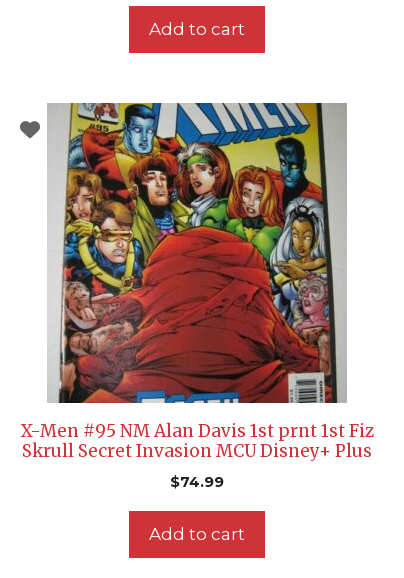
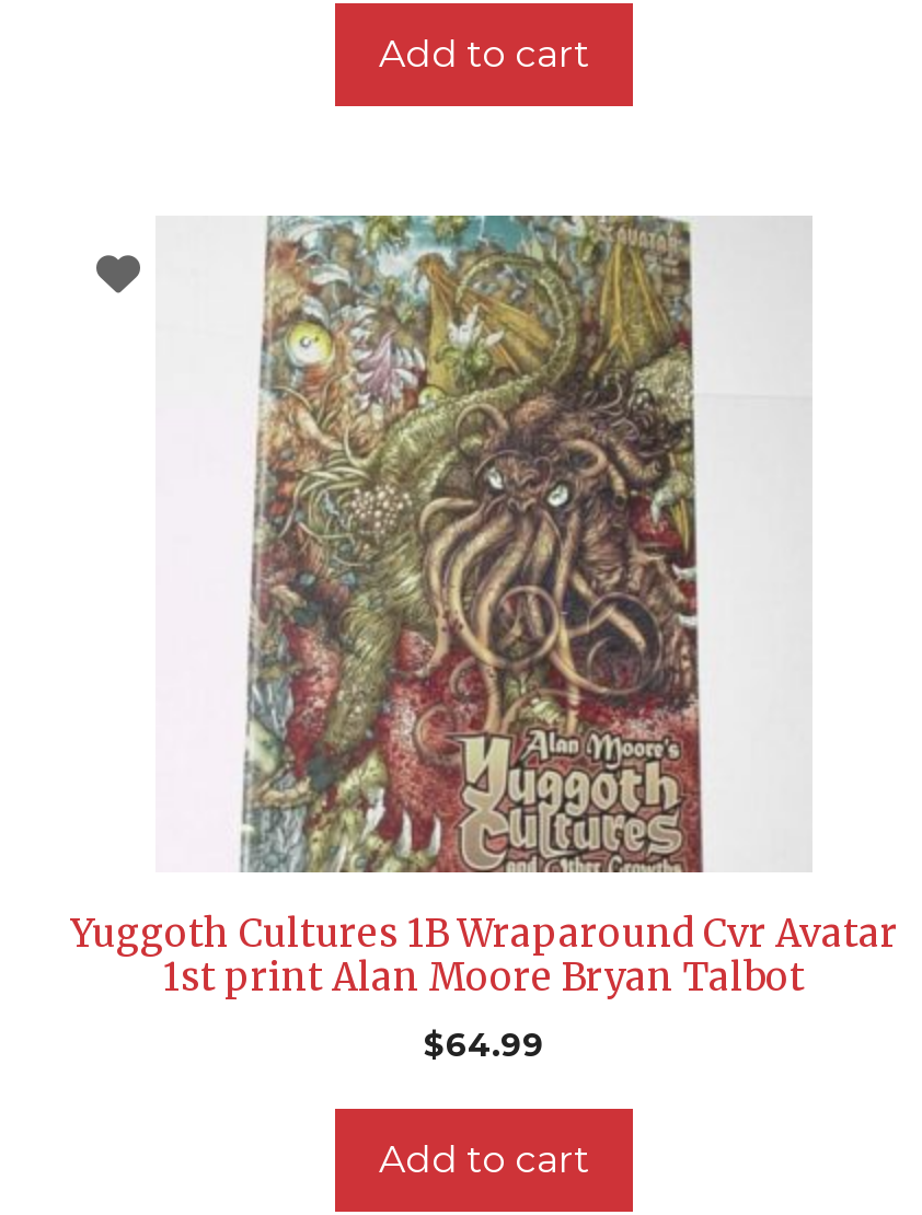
- [image]
- X-Men #95 NM Alan Davis 1st prnt 1st Fiz
- Skrull Secret Invasion MCU Disney+ Plus
+ [image]
+ Yuggoth Cultures 1B Wraparound Cvr Avatar
+ 1st print Alan Moore Bryan Talbot

- $74.99
+ $64.99
